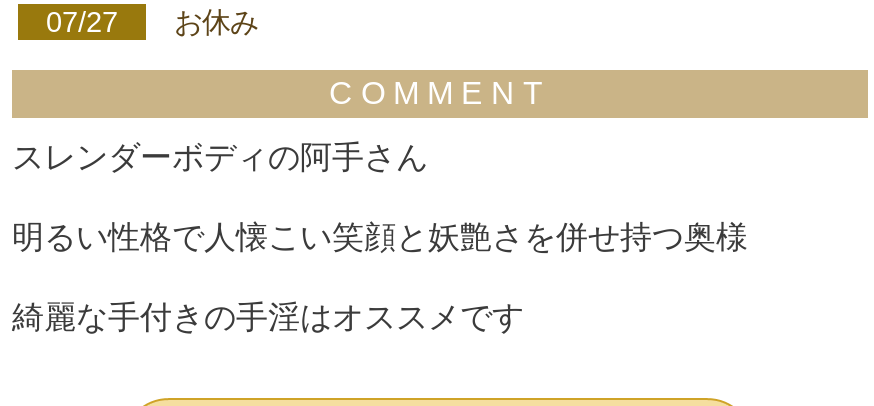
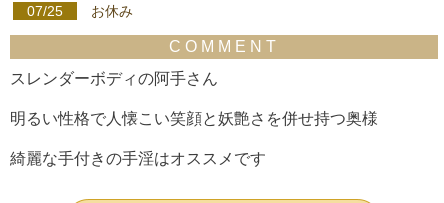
- 07/27 お休み
+ 07/25 お休み
